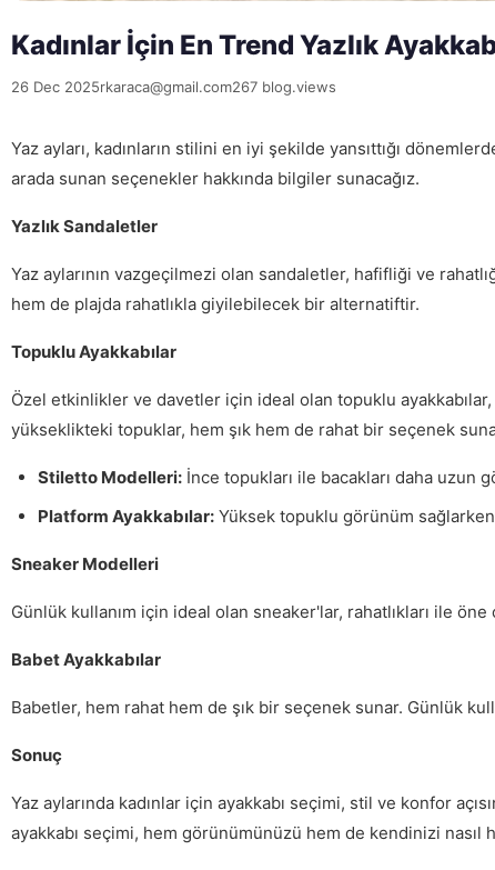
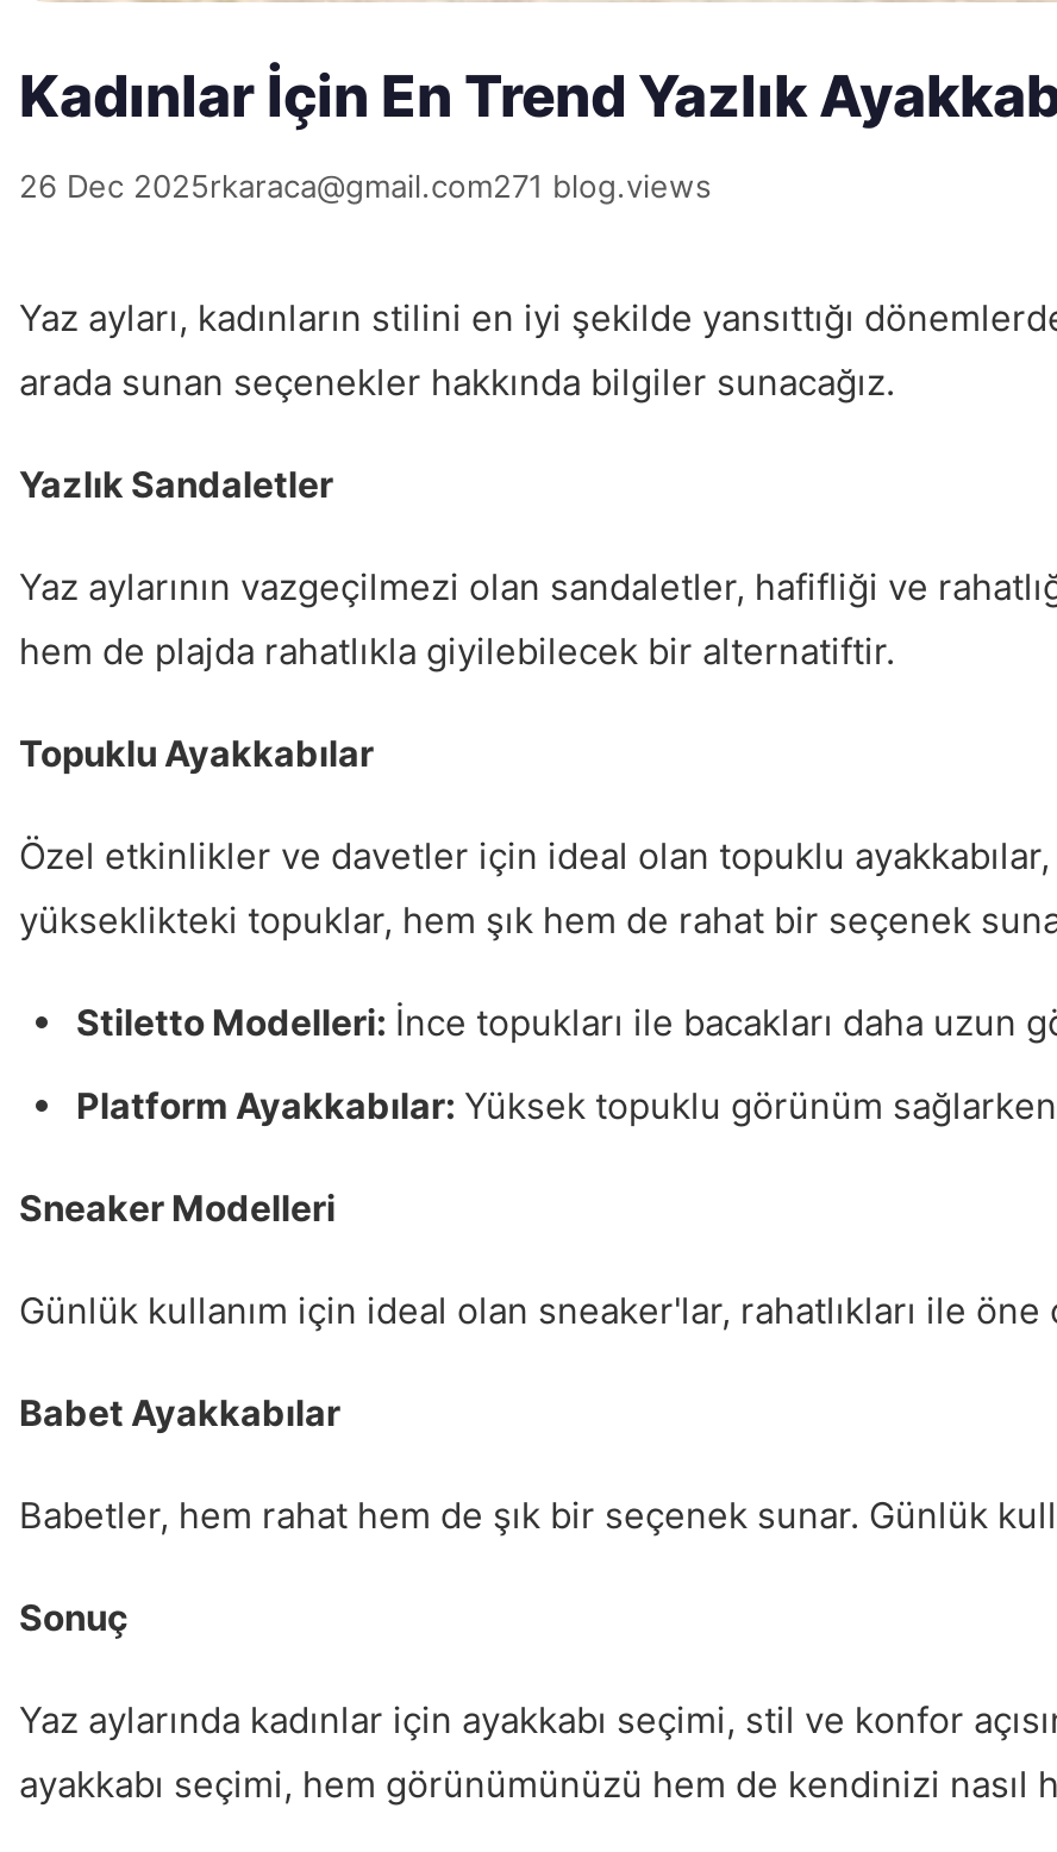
- 26 Dec 2025rkaraca@gmail.com267 blog.views
+ 26 Dec 2025rkaraca@gmail.com271 blog.views
